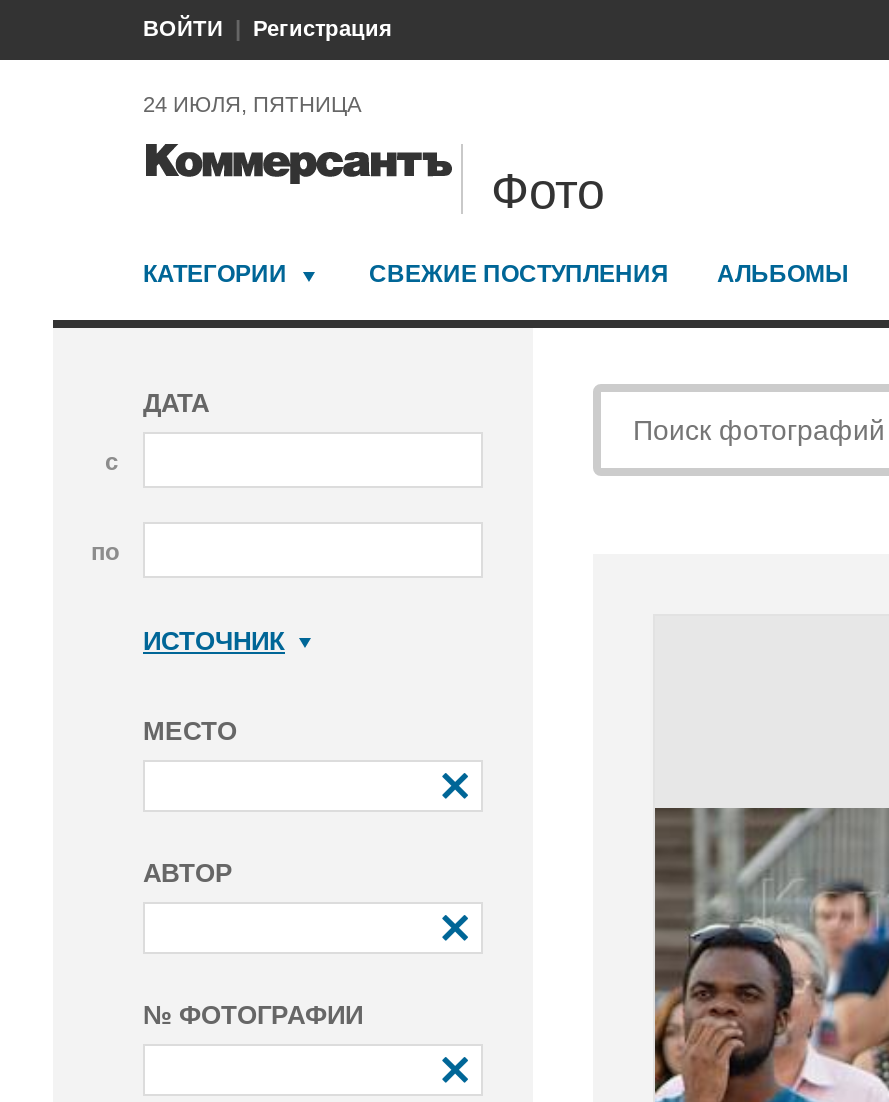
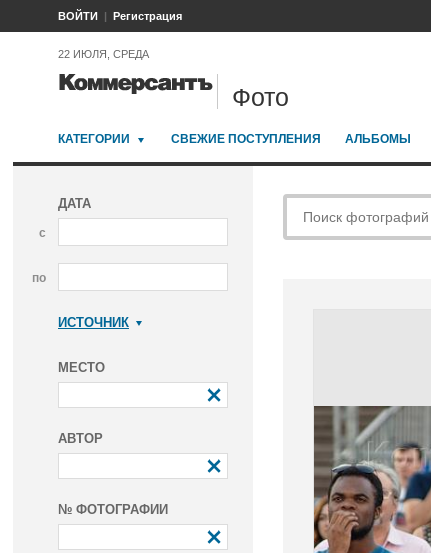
- 24 ИЮЛЯ, ПЯТНИЦА
+ 22 ИЮЛЯ, СРЕДА
